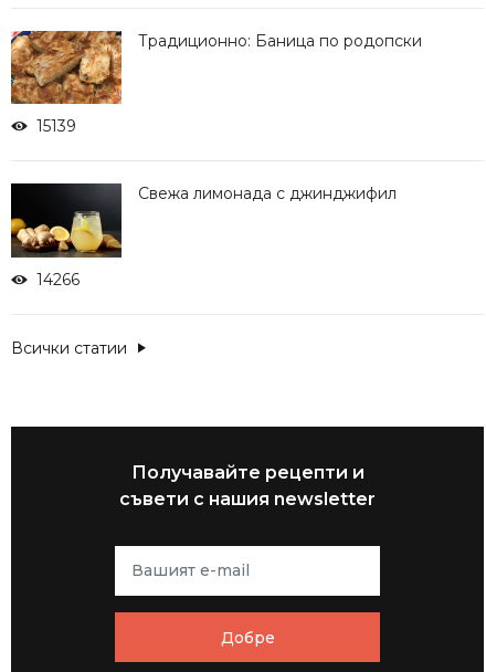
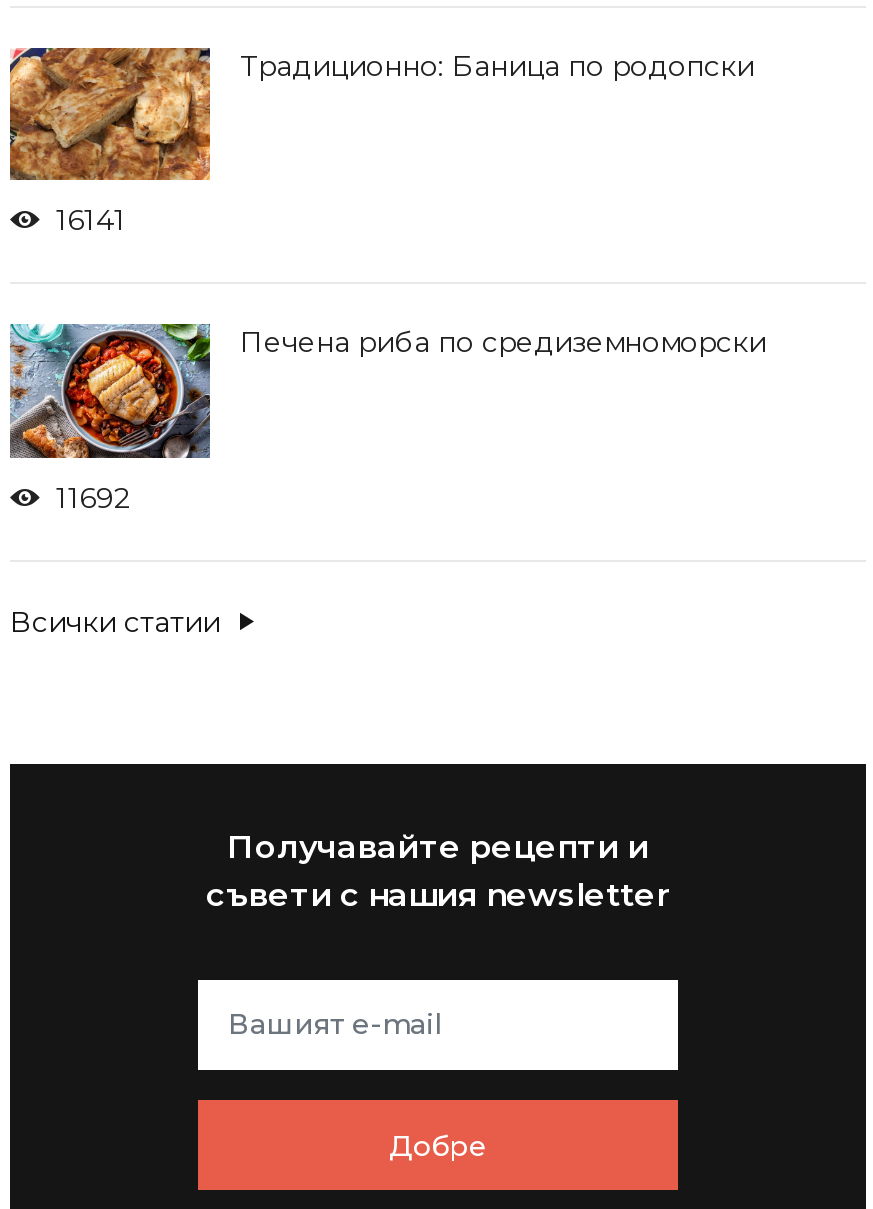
- 15139
+ 16141

- [image]
- 14266
+ [image]
+ 11692

- Свежа лимонада с джинджифил
+ Печена риба по средиземноморски
